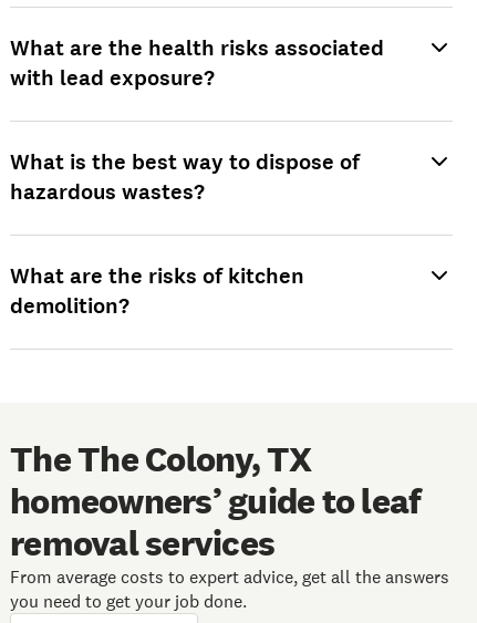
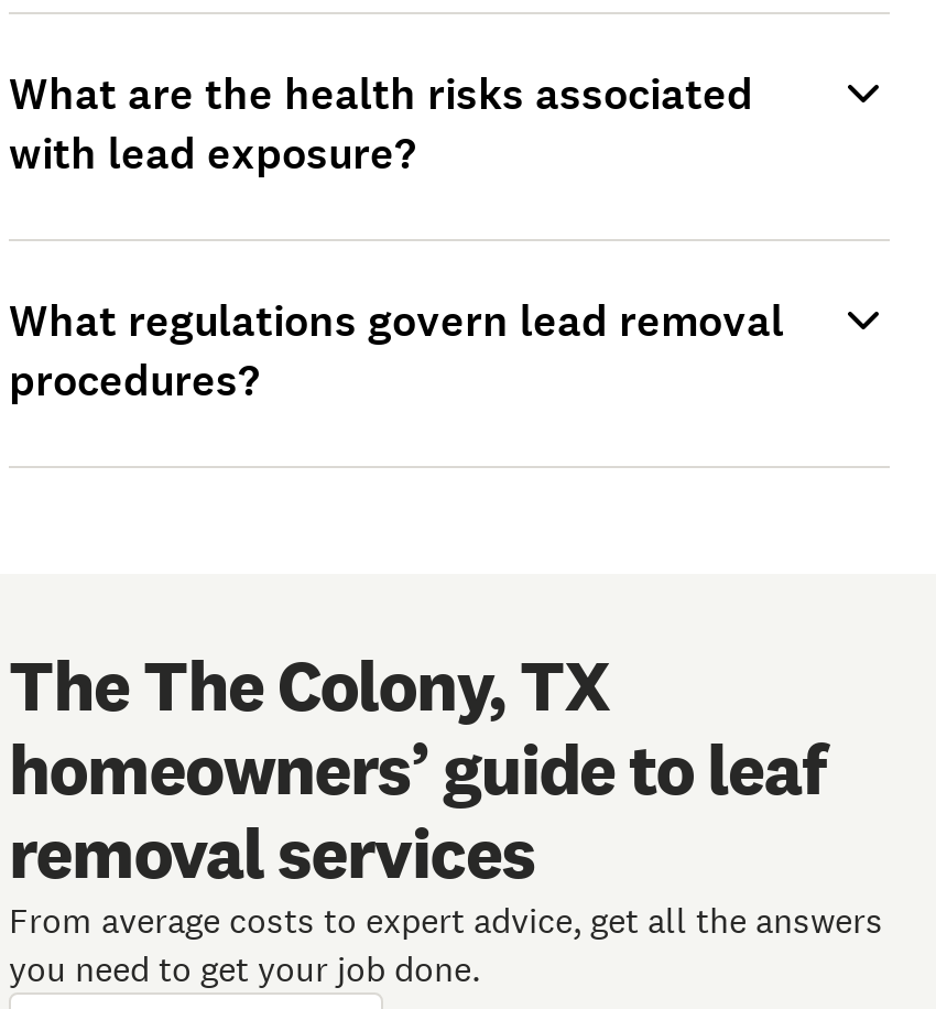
- What is the best way to dispose of
- hazardous wastes?
- What are the risks of kitchen
- demolition?
+ What regulations govern lead removal
+ procedures?
